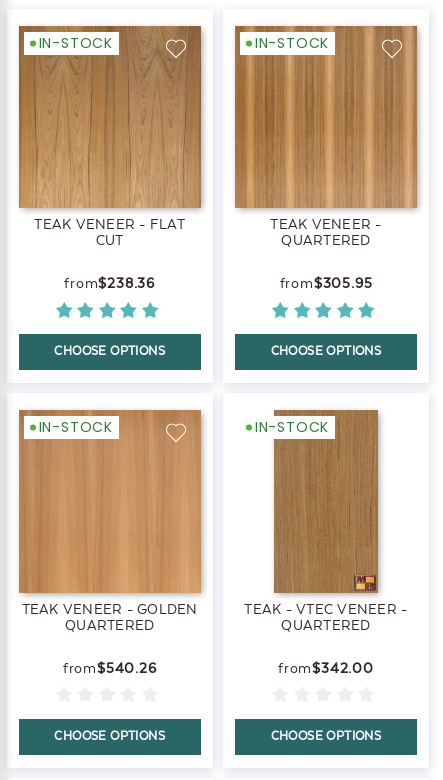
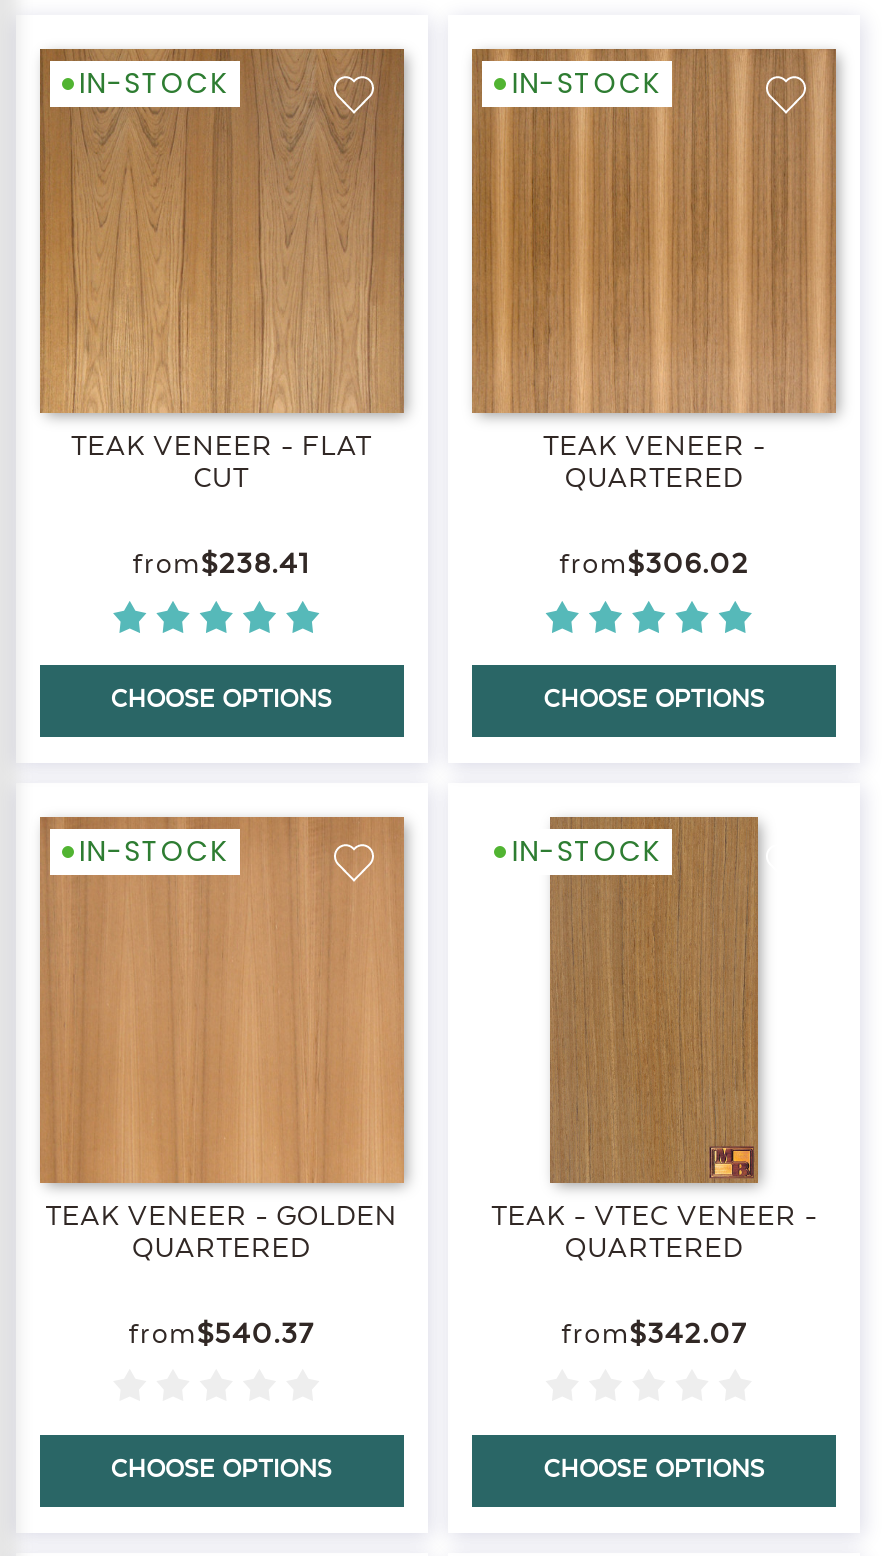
- $238.36
+ $238.41

- $305.95
+ $306.02

- $540.26
+ $540.37

- $342.00
+ $342.07
